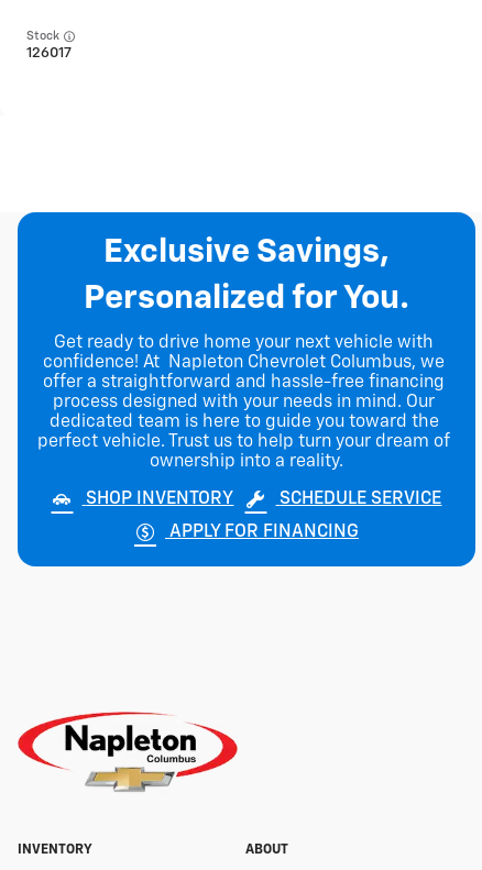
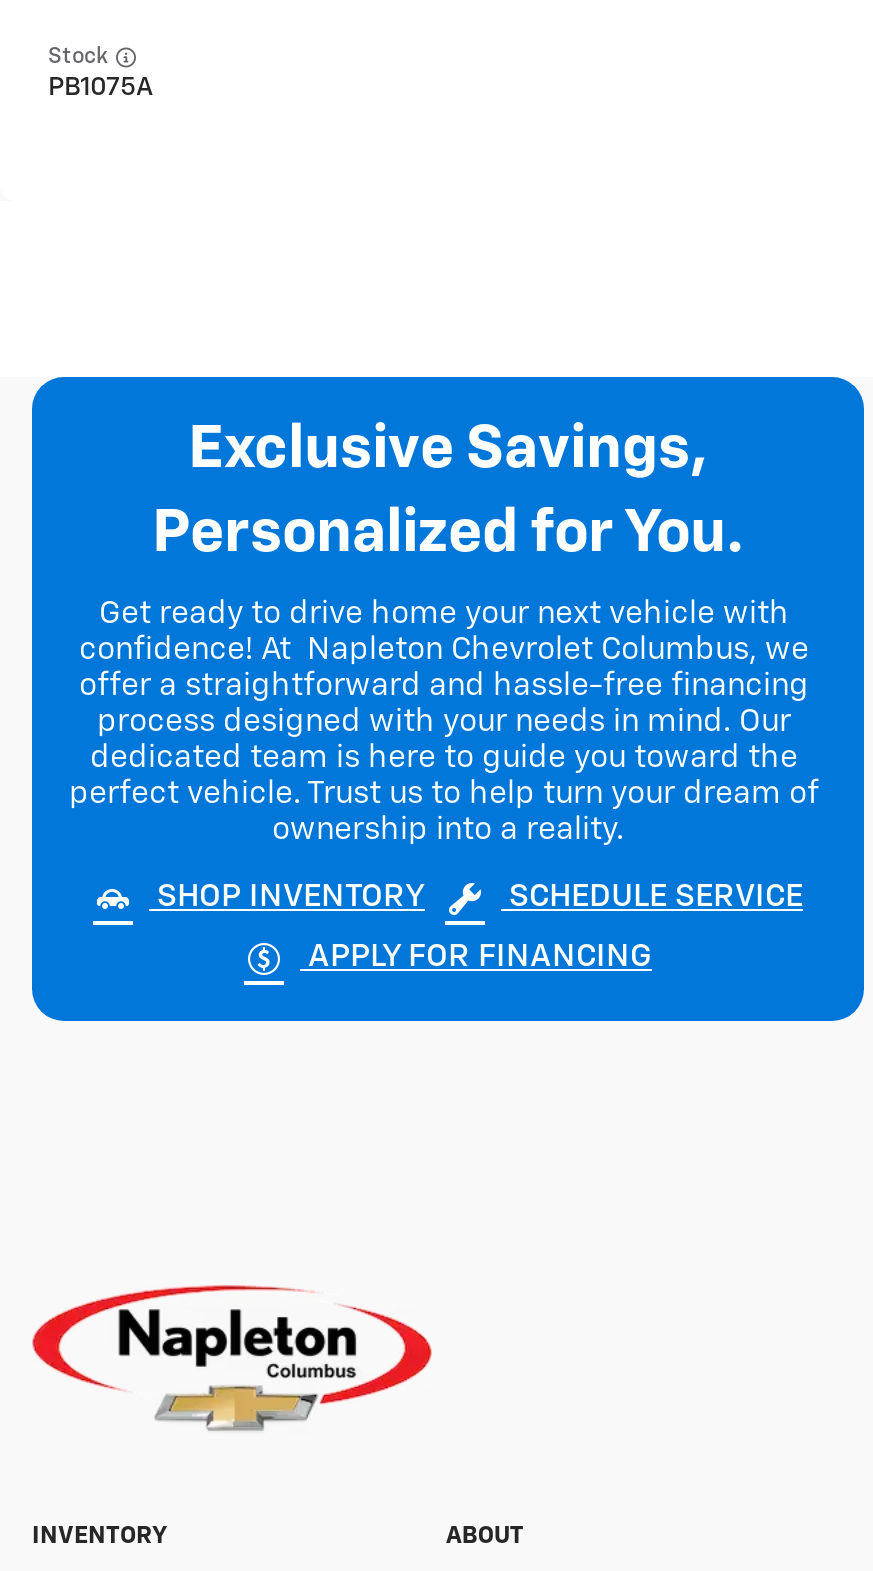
- 126017
+ PB1075A
